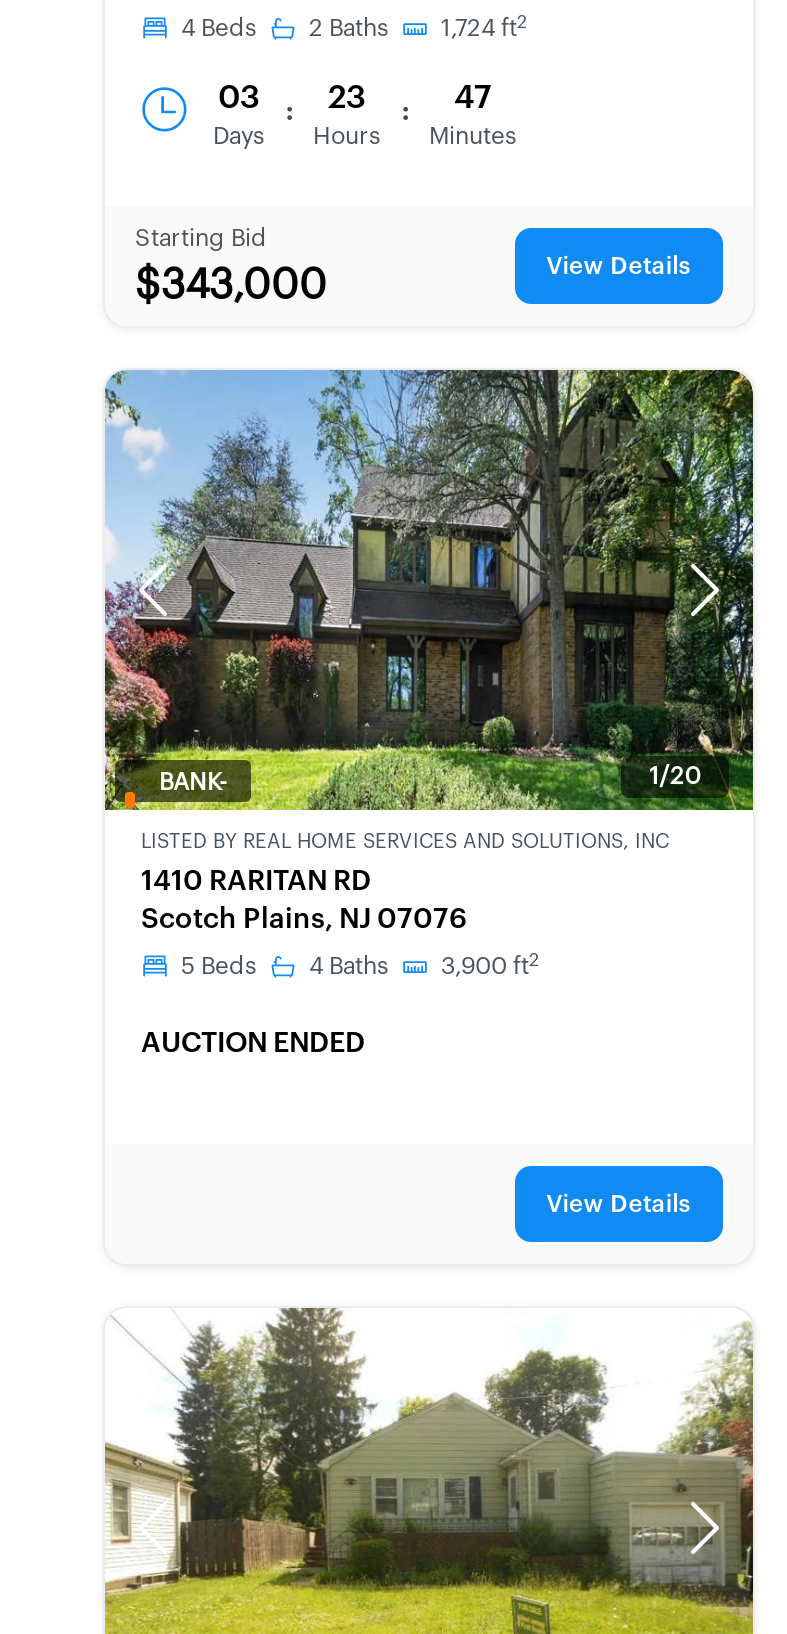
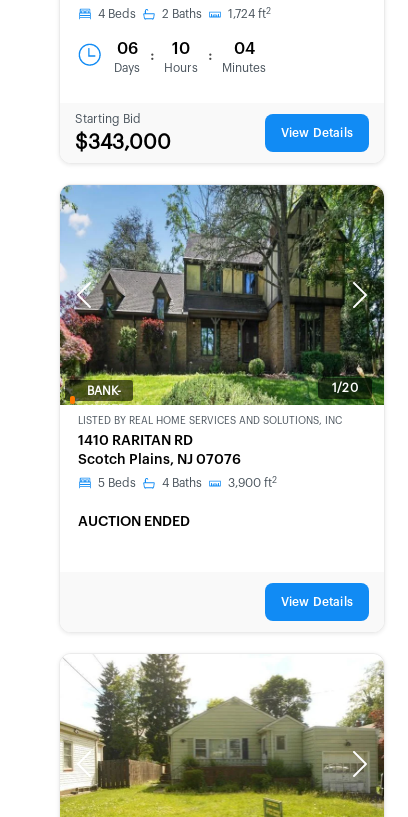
- 03
+ 06

- 23
+ 10

- 47
+ 04
